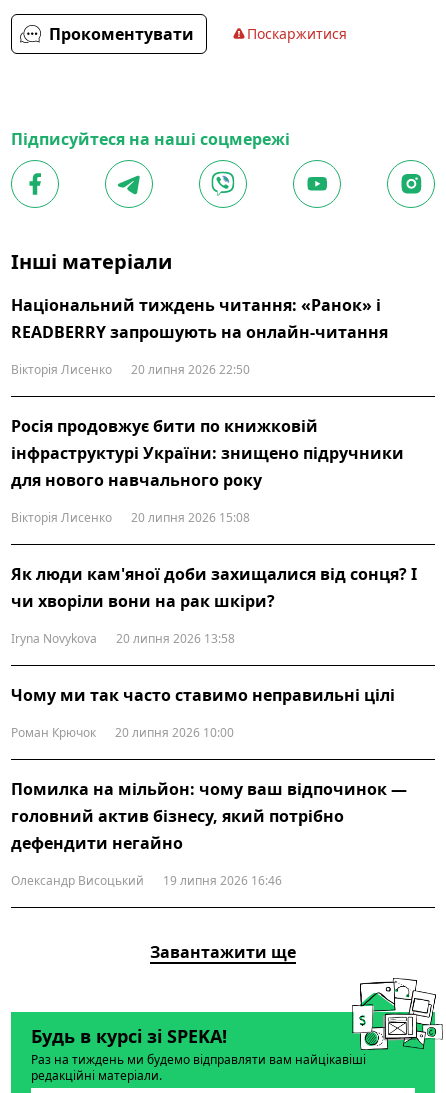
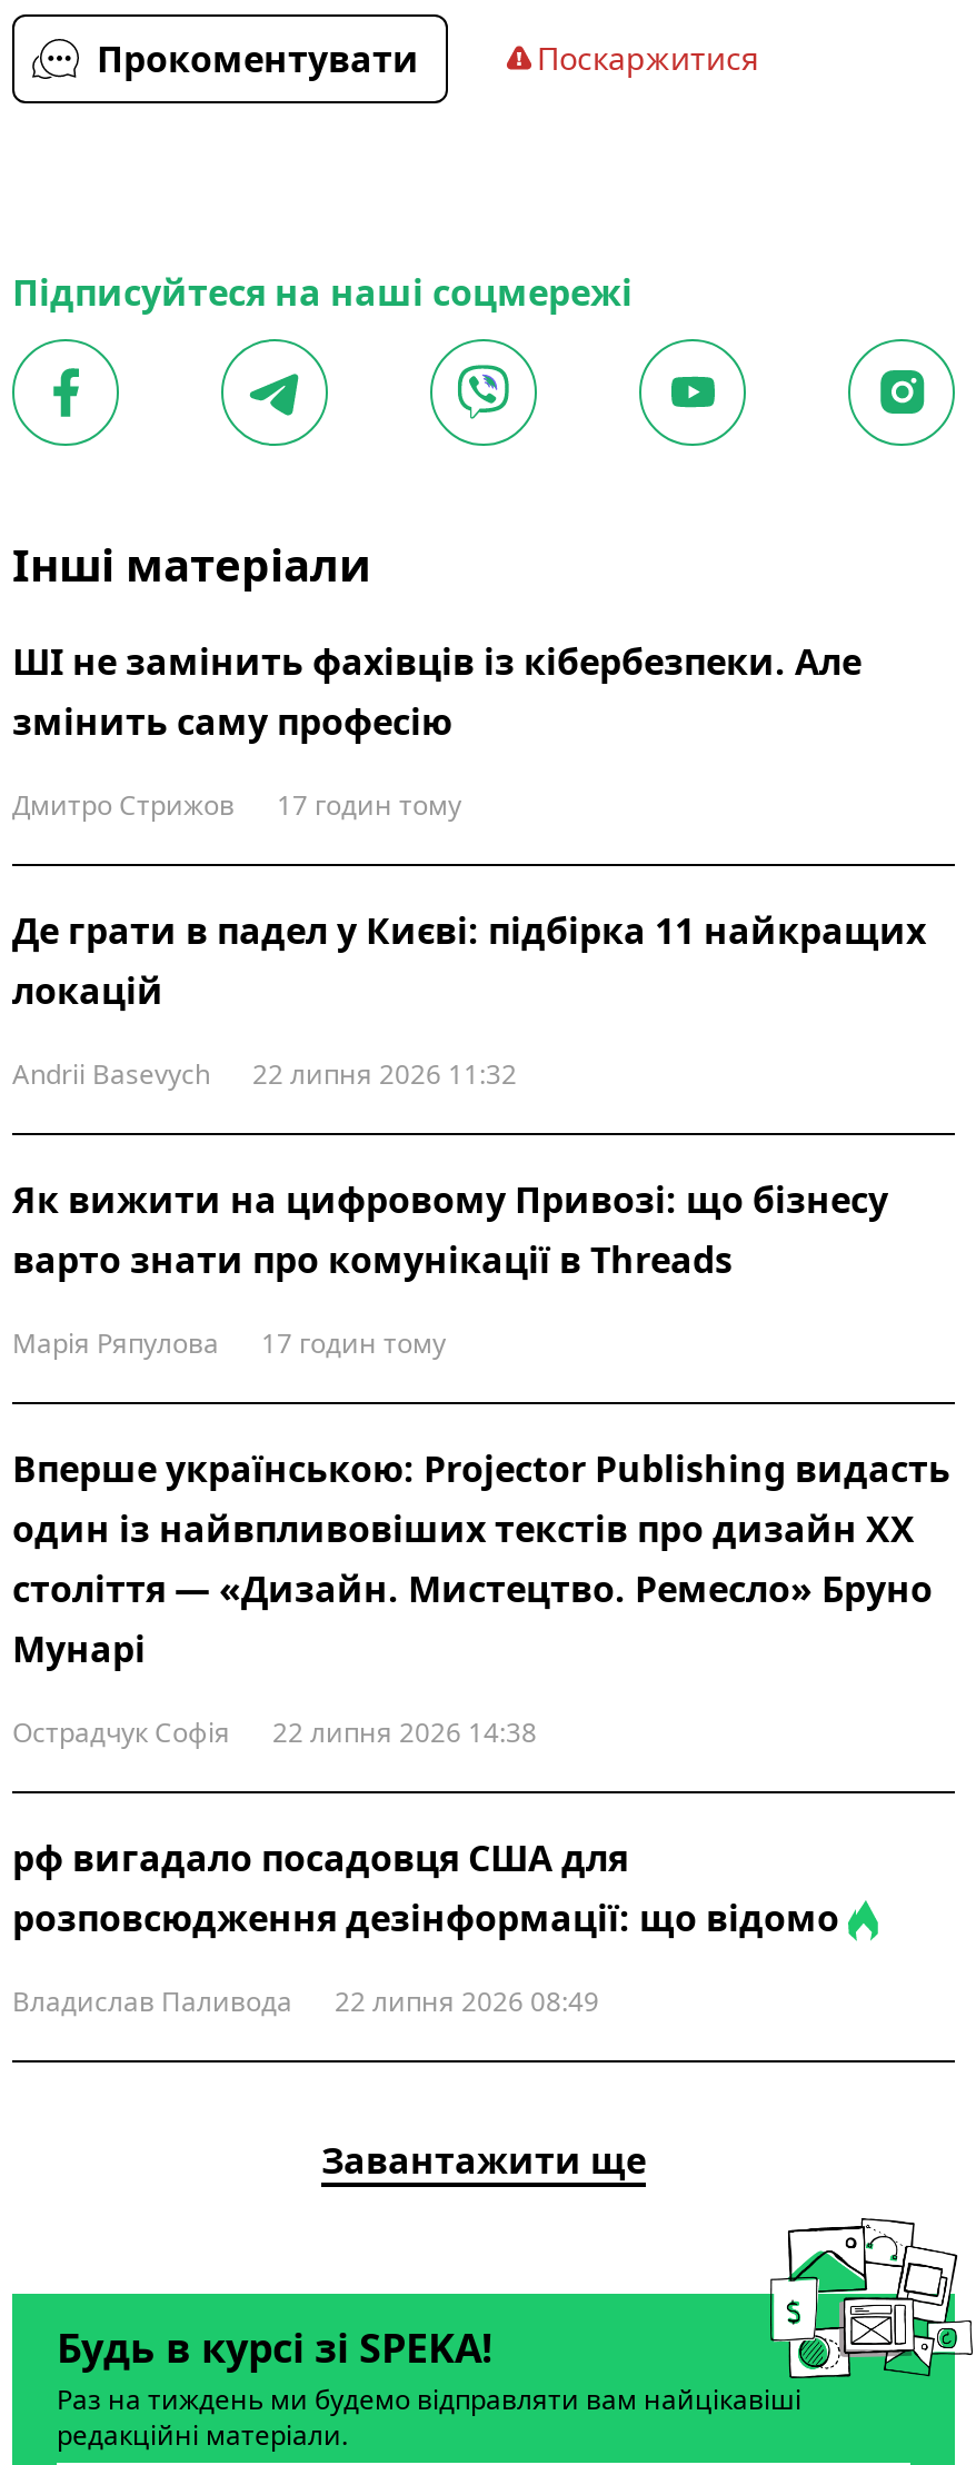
- Національний тиждень читання: «Ранок» і
- READBERRY запрошують на онлайн-читання
+ ШІ не замінить фахівців із кібербезпеки. Але
+ змінить саму професію

- Вікторія Лисенко
- 20 липня 2026 22:50
+ Дмитро Стрижов
+ 17 годин тому

- Росія продовжує бити по книжковій
- інфраструктурі України: знищено підручники
- для нового навчального року
+ Де грати в падел у Києві: підбірка 11 найкращих
+ локацій

- Вікторія Лисенко
- 20 липня 2026 15:08
+ Andrii Basevych
+ 22 липня 2026 11:32

- Як люди кам'яної доби захищалися від сонця? І
- чи хворіли вони на рак шкіри?
+ Як вижити на цифровому Привозі: що бізнесу
+ варто знати про комунікації в Threads

- Iryna Novykova
- 20 липня 2026 13:58
+ Марія Ряпулова
+ 17 годин тому

- Чому ми так часто ставимо неправильні цілі
+ Вперше українською: Projector Publishing видасть
+ один із найвпливовіших текстів про дизайн ХХ
+ століття — «Дизайн. Мистецтво. Ремесло» Бруно
+ Мунарі

- Роман Крючок
- 20 липня 2026 10:00
+ Острадчук Софія
+ 22 липня 2026 14:38

- Помилка на мільйон: чому ваш відпочинок —
- головний актив бізнесу, який потрібно
- дефендити негайно
+ рф вигадало посадовця США для
+ розповсюдження дезінформації: що відомо

- Олександр Висоцький
- 19 липня 2026 16:46
+ Владислав Паливода
+ 22 липня 2026 08:49
